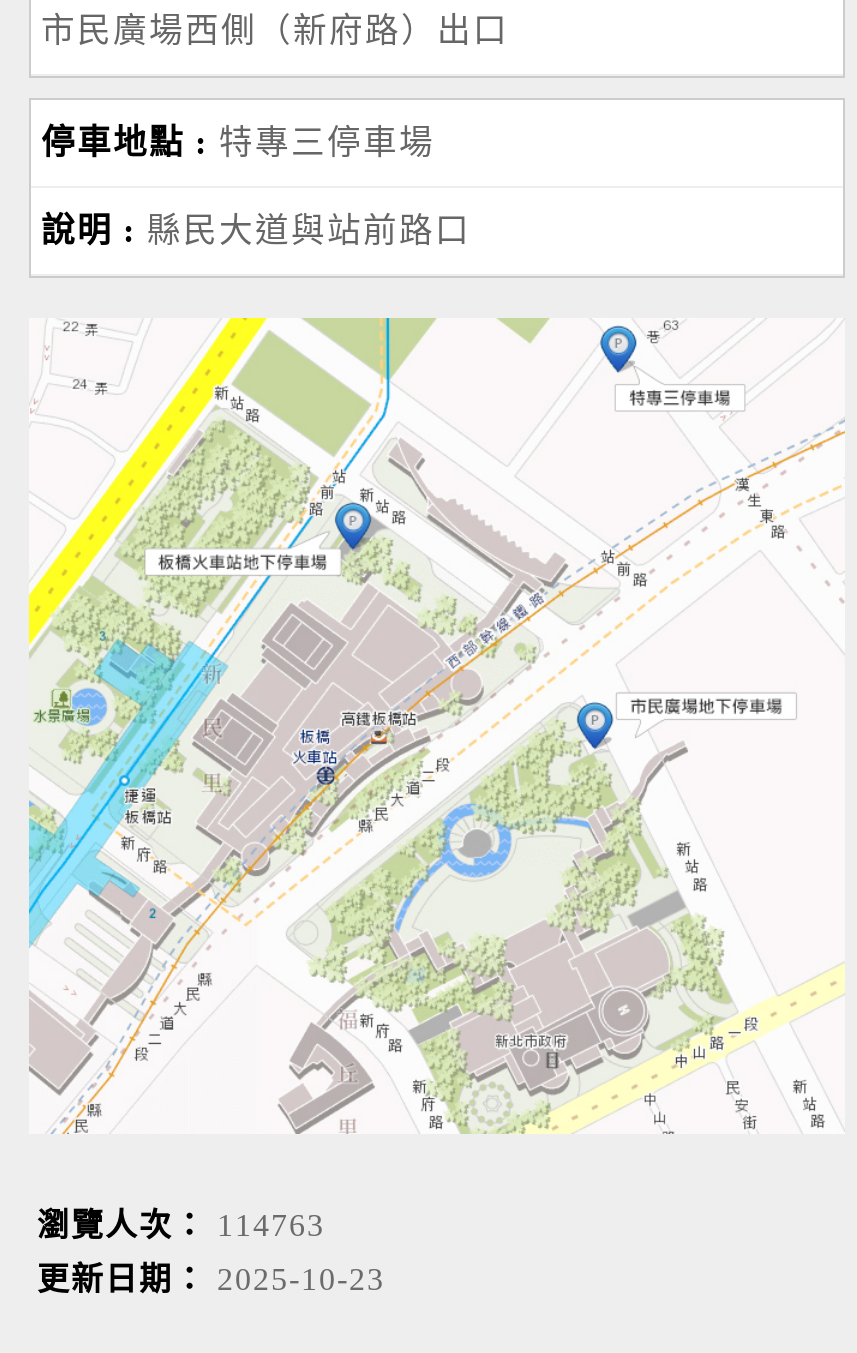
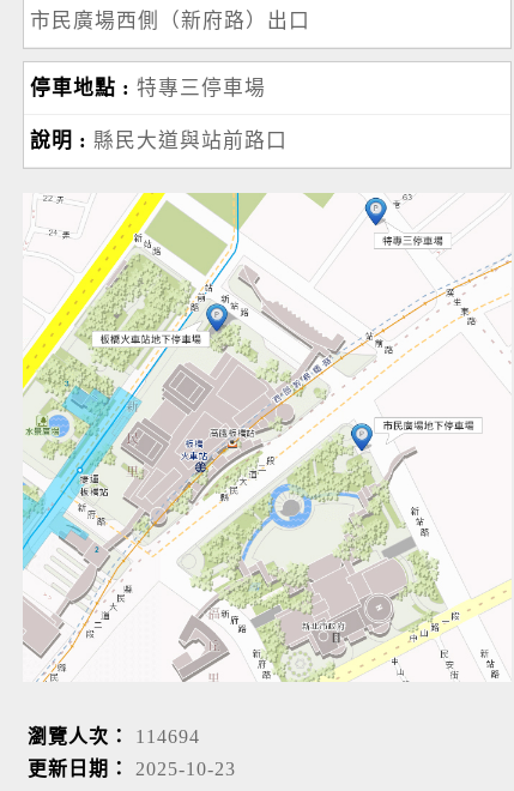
- 瀏覽人次：114763
+ 瀏覽人次：114694
